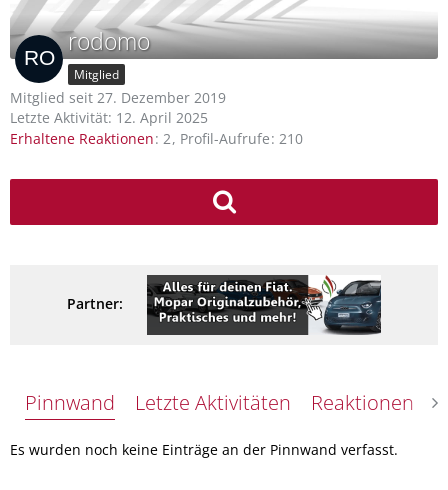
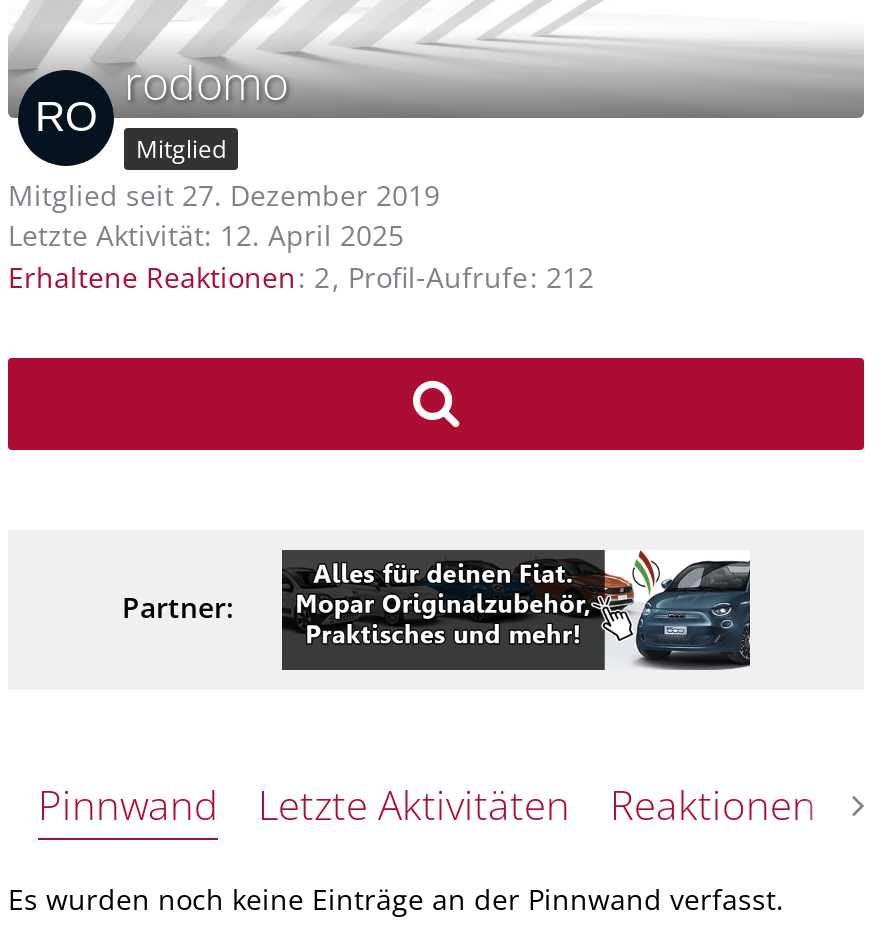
- Erhaltene Reaktionen 2 Profil-Aufrufe 210
+ Erhaltene Reaktionen 2 Profil-Aufrufe 212
